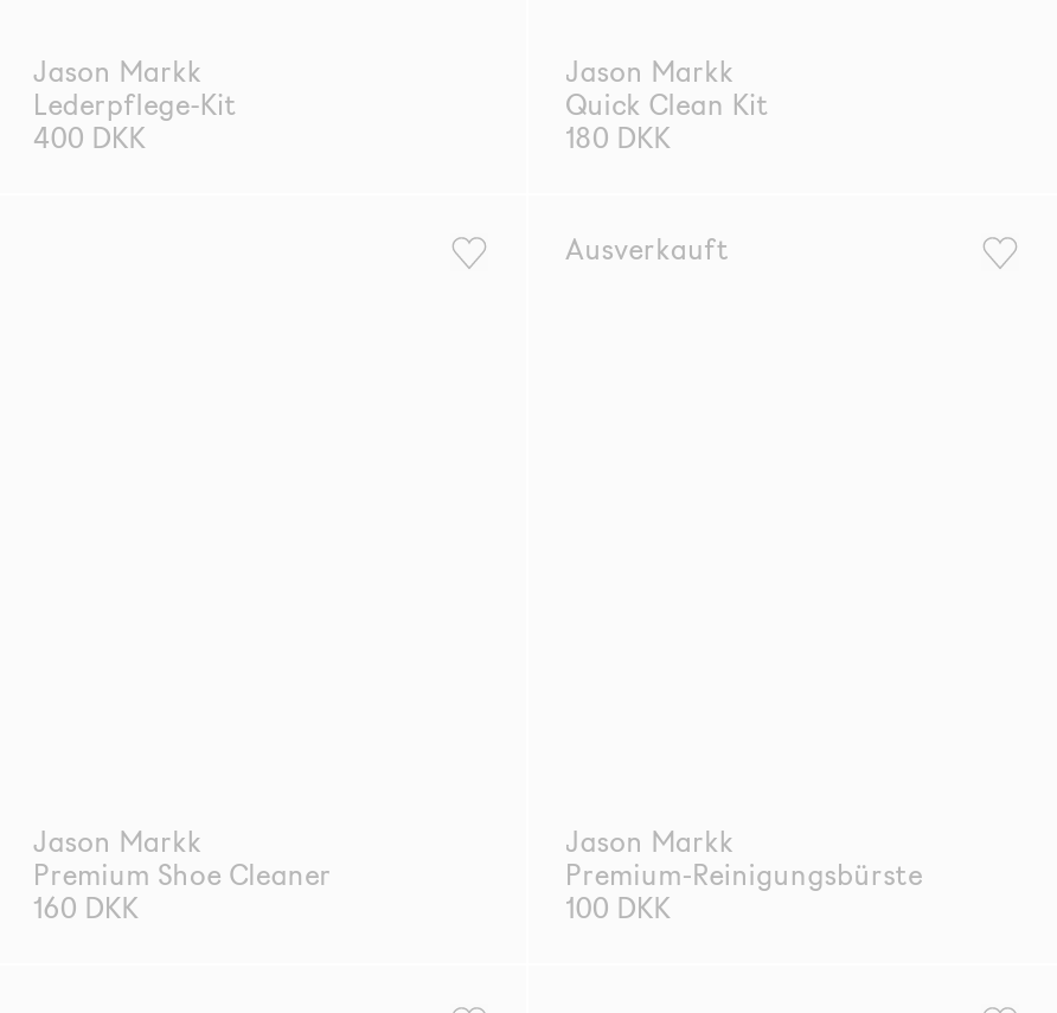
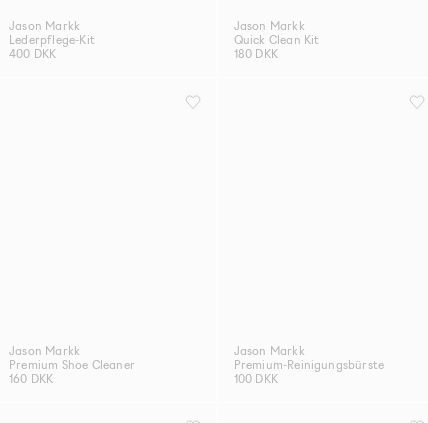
- Ausverkauft
